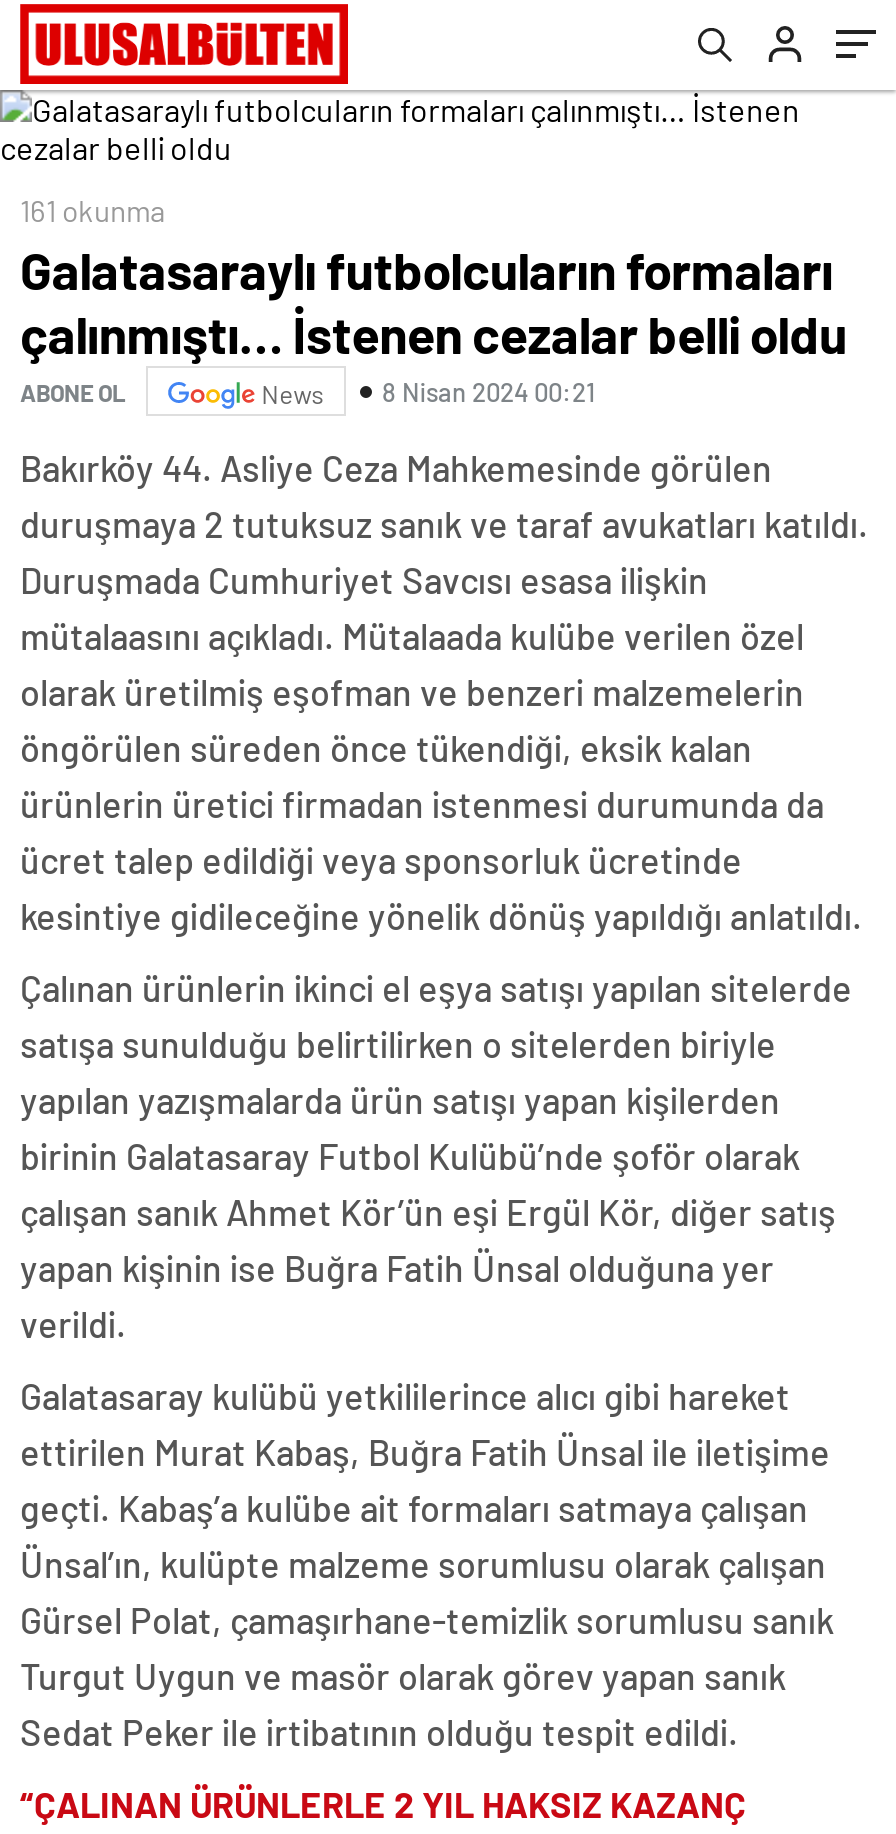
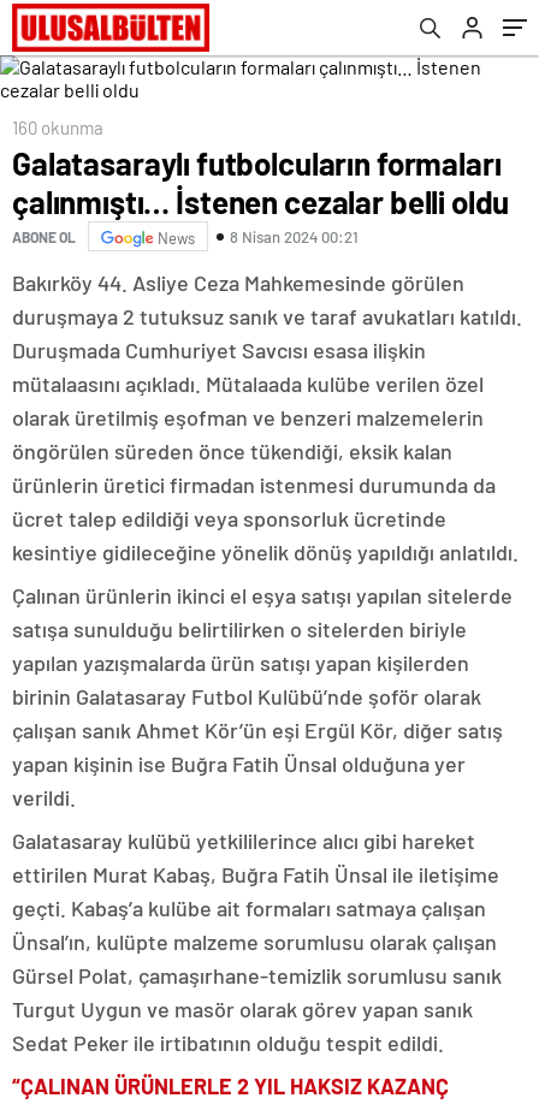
- 161 okunma
+ 160 okunma
